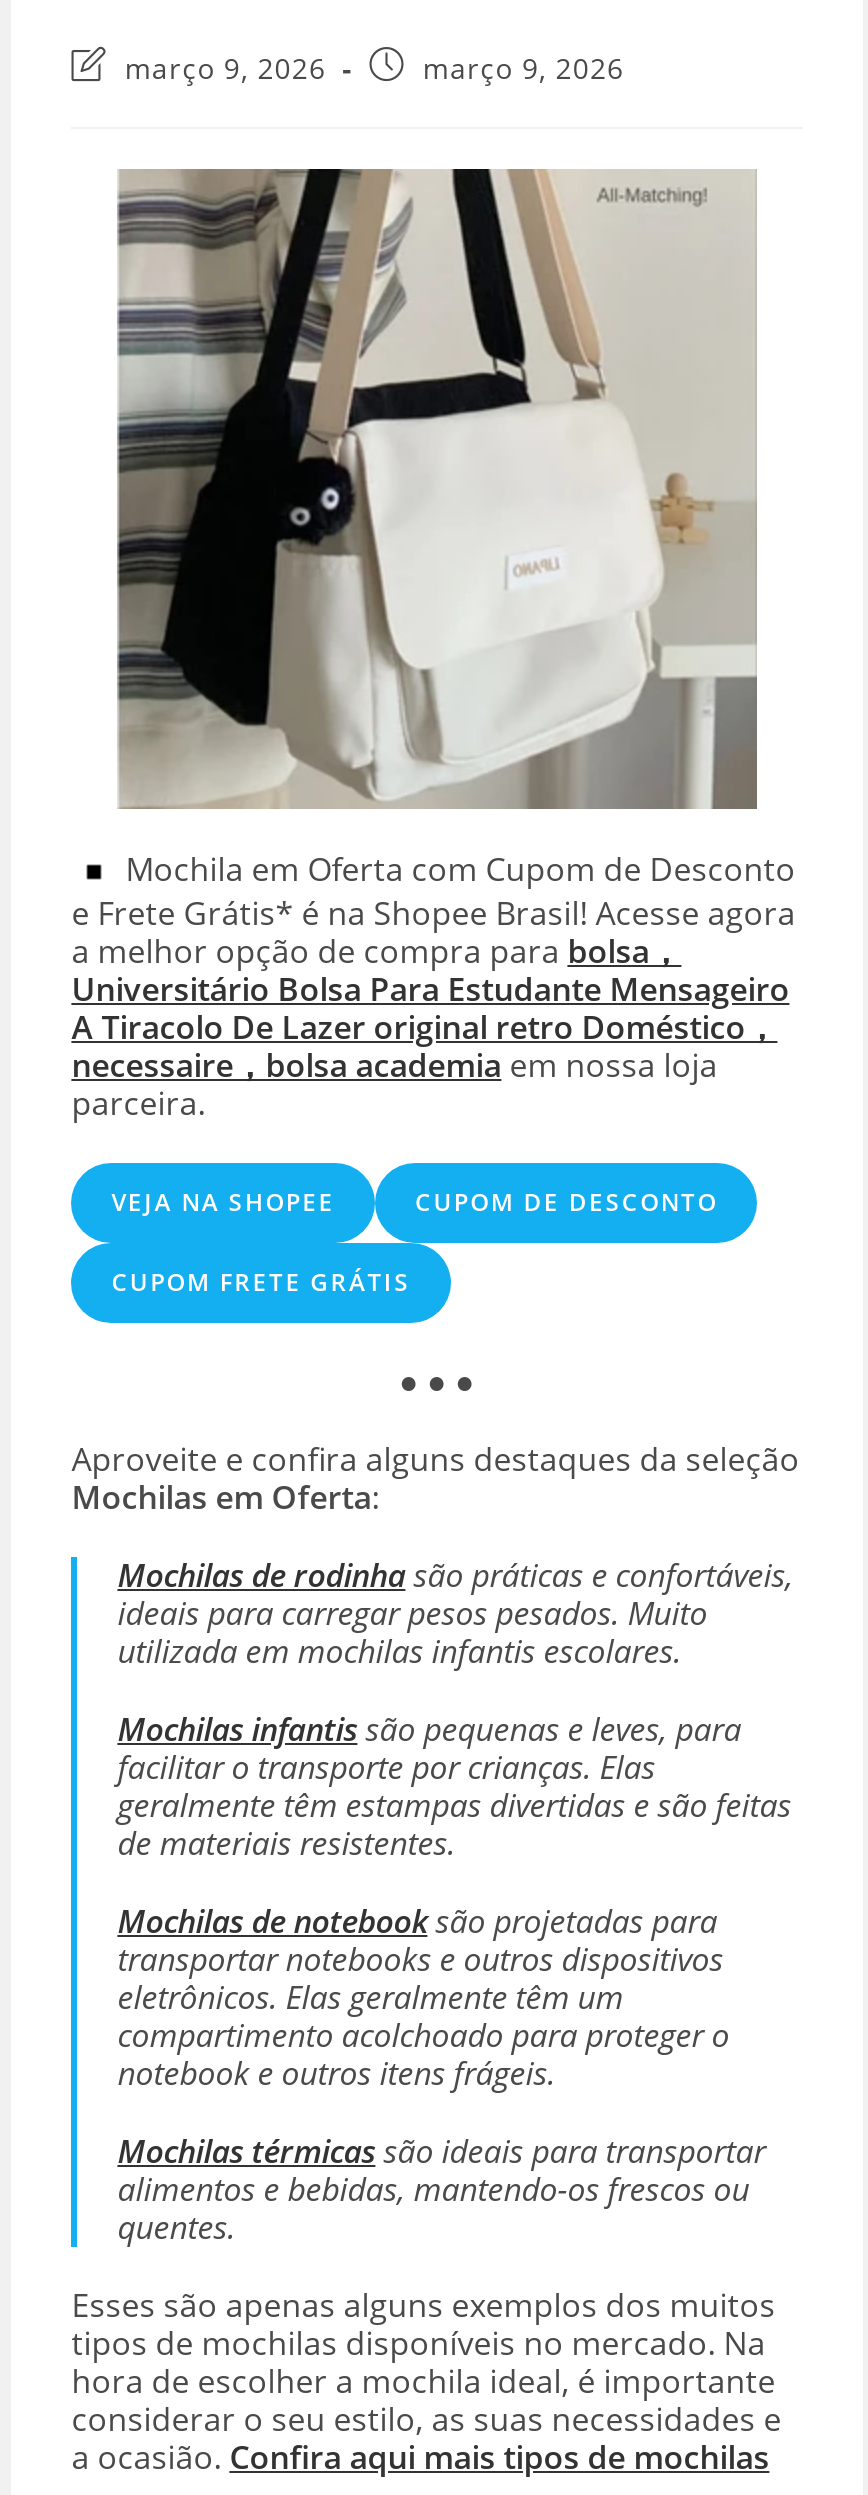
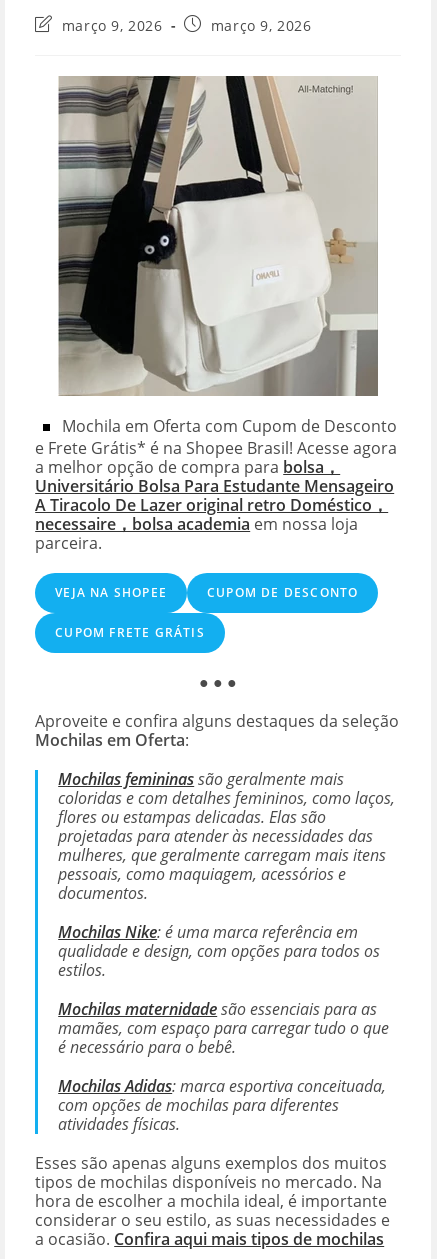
- Mochilas de rodinha são práticas e confortáveis,
- ideais para carregar pesos pesados. Muito
- utilizada em mochilas infantis escolares.
+ Mochilas femininas são geralmente mais
+ coloridas e com detalhes femininos, como laços,
+ flores ou estampas delicadas. Elas são
+ projetadas para atender às necessidades das
+ mulheres, que geralmente carregam mais itens
+ pessoais, como maquiagem, acessórios e
+ documentos.

- Mochilas infantis são pequenas e leves, para
- facilitar o transporte por crianças. Elas
- geralmente têm estampas divertidas e são feitas
- de materiais resistentes.
+ Mochilas Nike: é uma marca referência em
+ qualidade e design, com opções para todos os
+ estilos.

- Mochilas de notebooksão projetadas para
- transportar notebooks e outros dispositivos
- eletrônicos. Elas geralmente têm um
- compartimento acolchoado para proteger o
- notebook e outros itens frágeis.
+ Mochilas maternidade são essenciais para as
+ mamães, com espaço para carregar tudo o que
+ é necessário para o bebê.

- Mochilas térmicas são ideais para transportar
- alimentos e bebidas, mantendo-os frescos ou
- quentes.
+ Mochilas Adidas: marca esportiva conceituada,
+ com opções de mochilas para diferentes
+ atividades físicas.
